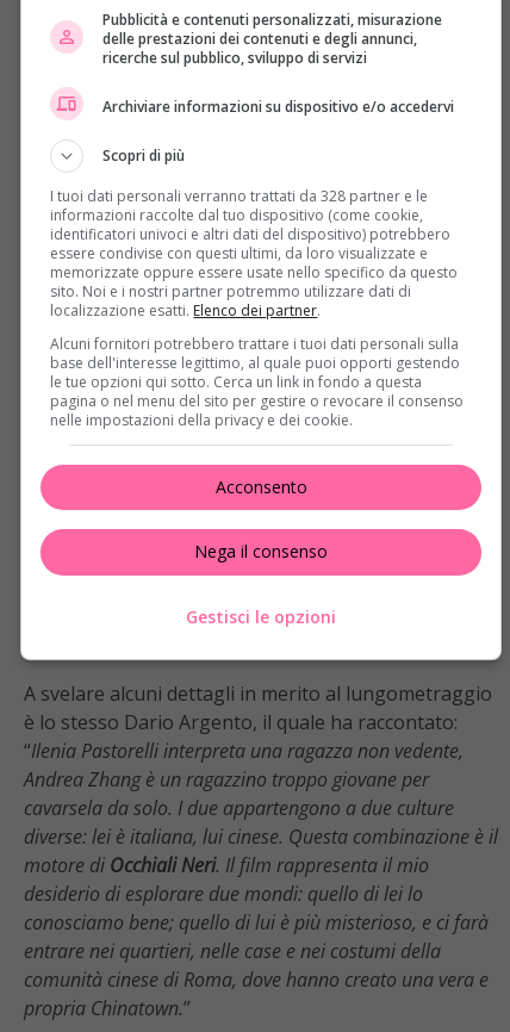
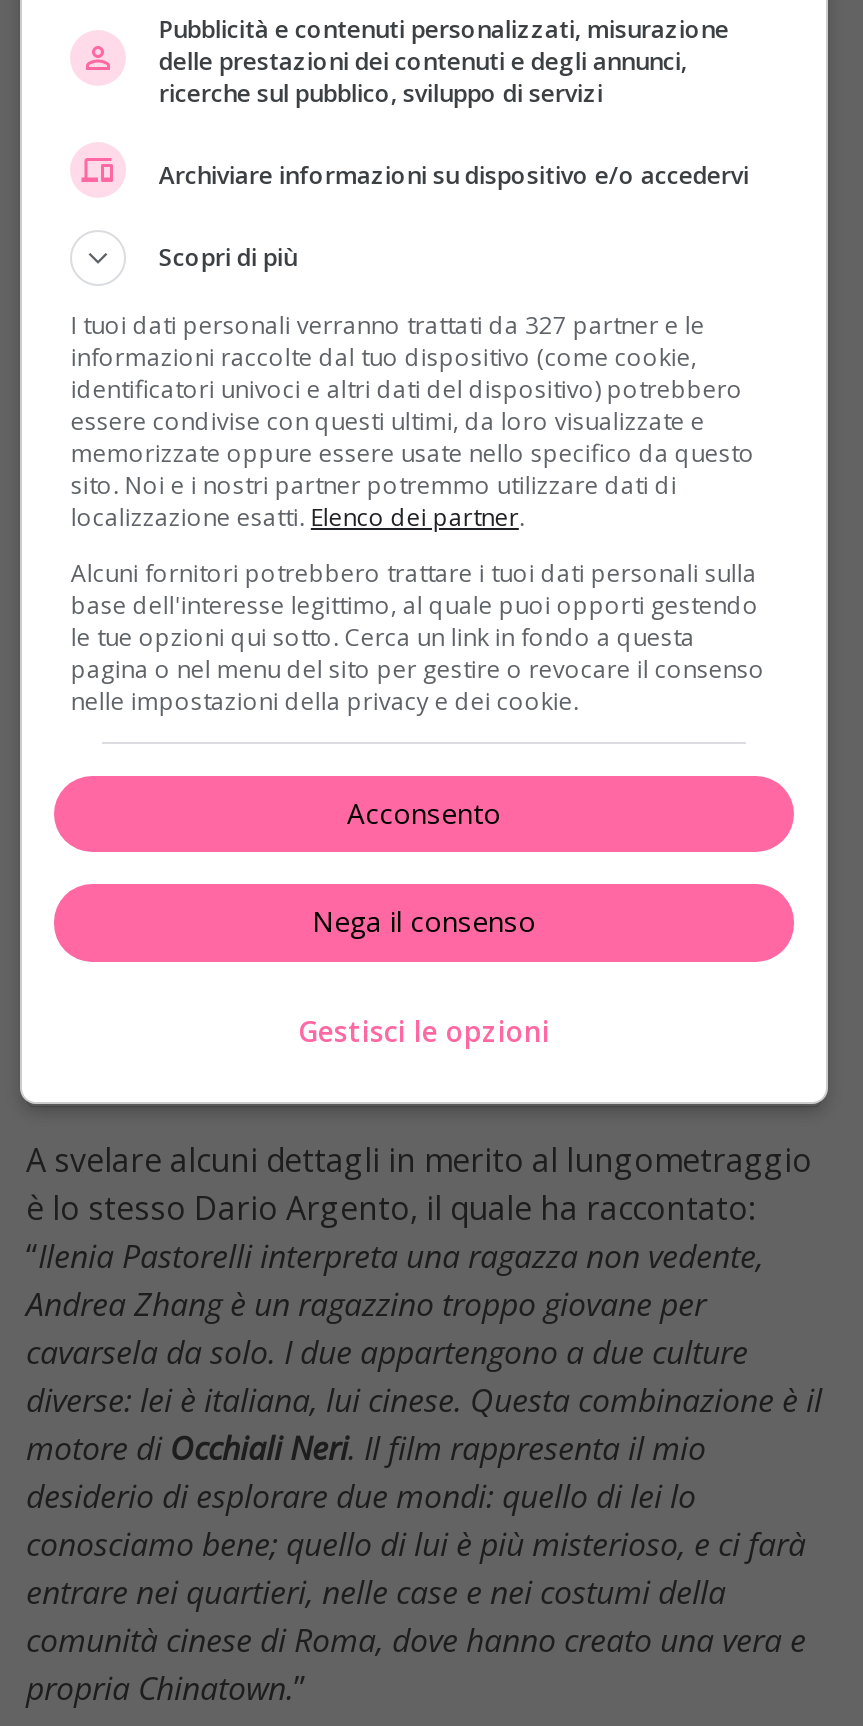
- I tuoi dati personali verranno trattati da 328 partner e le
+ I tuoi dati personali verranno trattati da 327 partner e le
